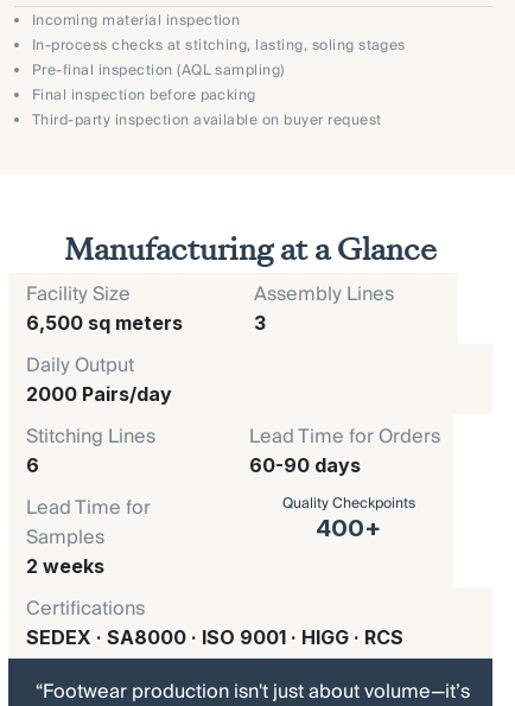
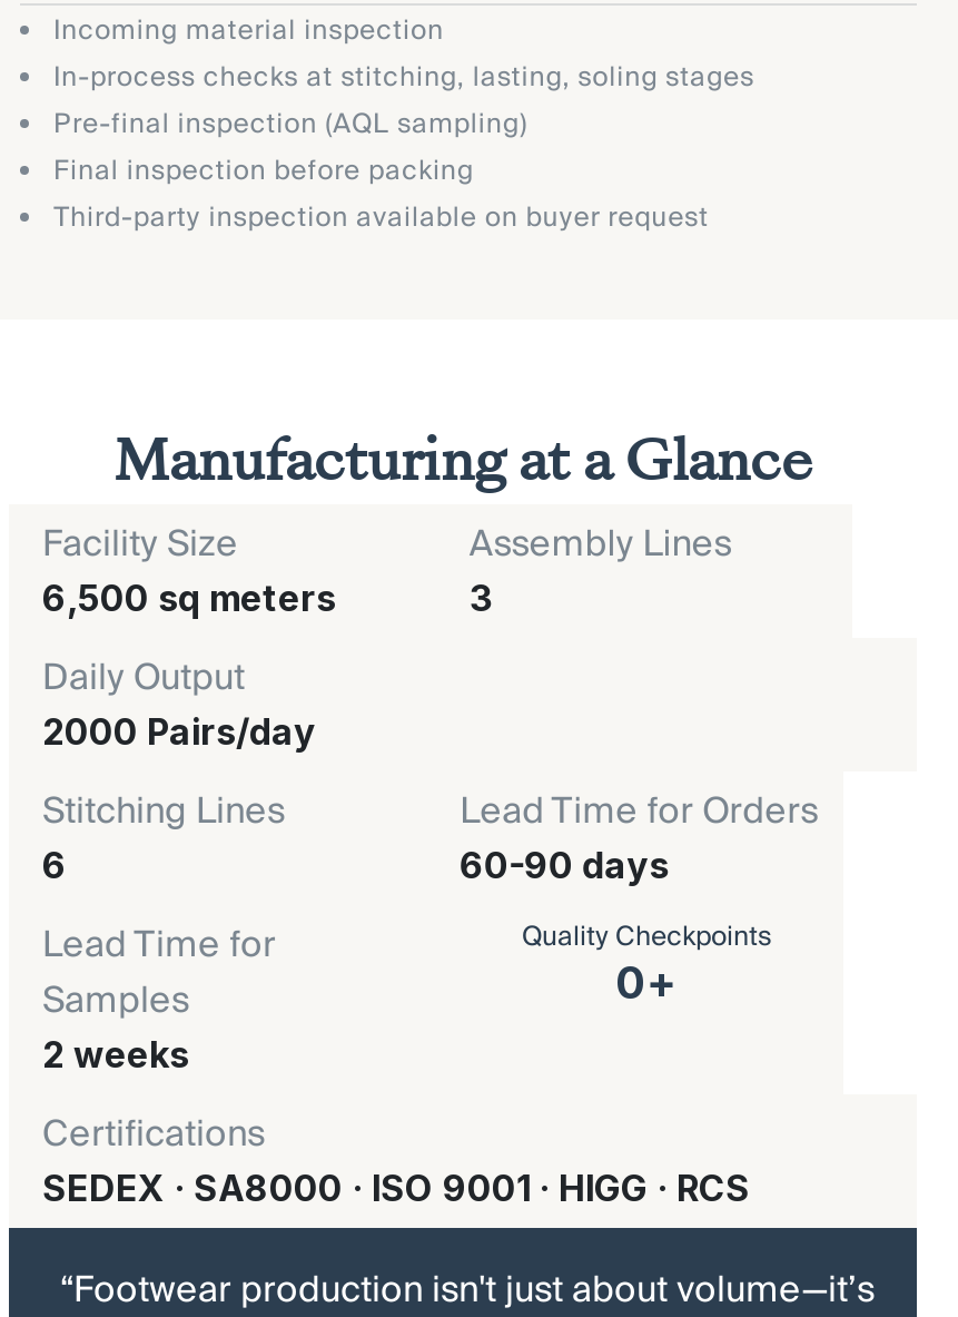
- 400+
+ 0+
